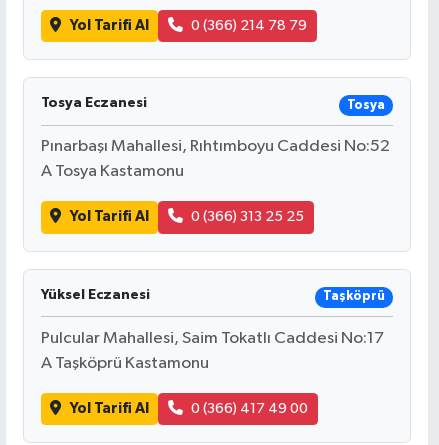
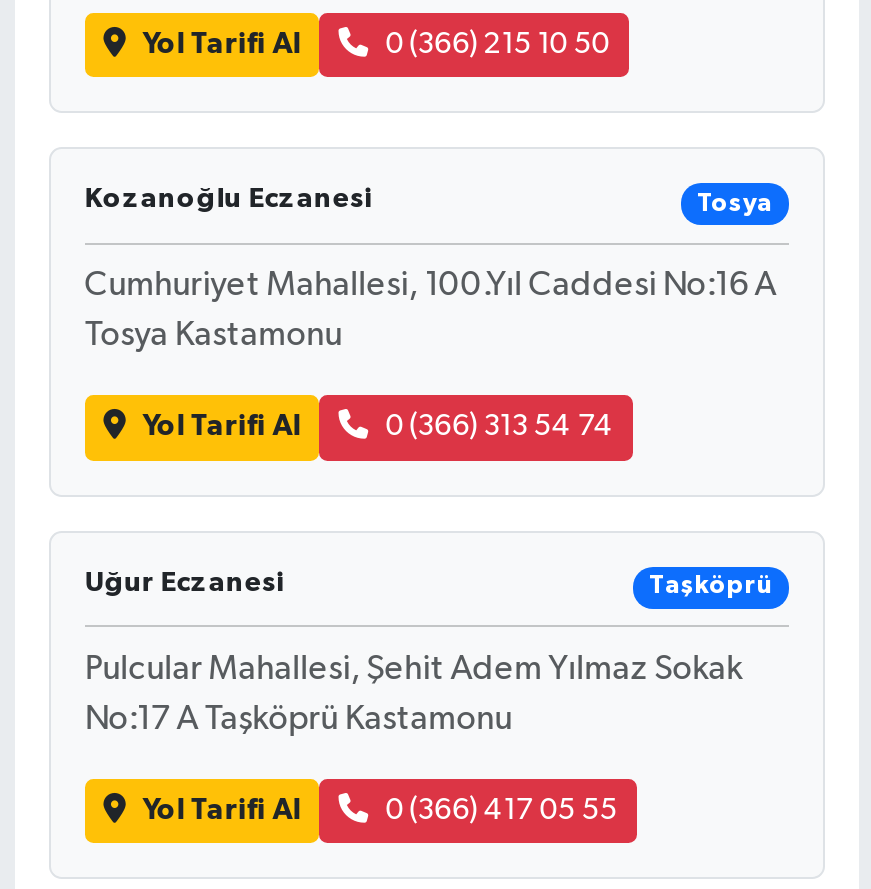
- 0 (366) 214 78 79
+ 0 (366) 215 10 50

- Tosya Eczanesi
+ Kozanoğlu Eczanesi

- Pınarbaşı Mahallesi, Rıhtımboyu Caddesi No:52
+ Cumhuriyet Mahallesi, 100.Yıl Caddesi No:16 A

- A Tosya Kastamonu
+ Tosya Kastamonu

- 0 (366) 313 25 25
+ 0 (366) 313 54 74

- Yüksel Eczanesi
+ Uğur Eczanesi

- Pulcular Mahallesi, Saim Tokatlı Caddesi No:17
+ Pulcular Mahallesi, Şehit Adem Yılmaz Sokak

- A Taşköprü Kastamonu
+ No:17 A Taşköprü Kastamonu

- 0 (366) 417 49 00
+ 0 (366) 417 05 55
